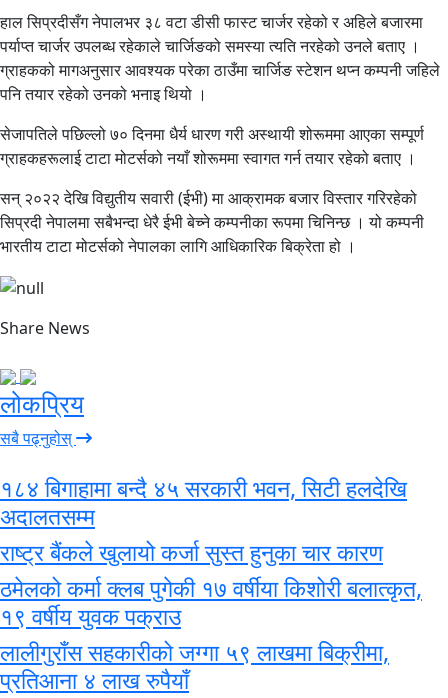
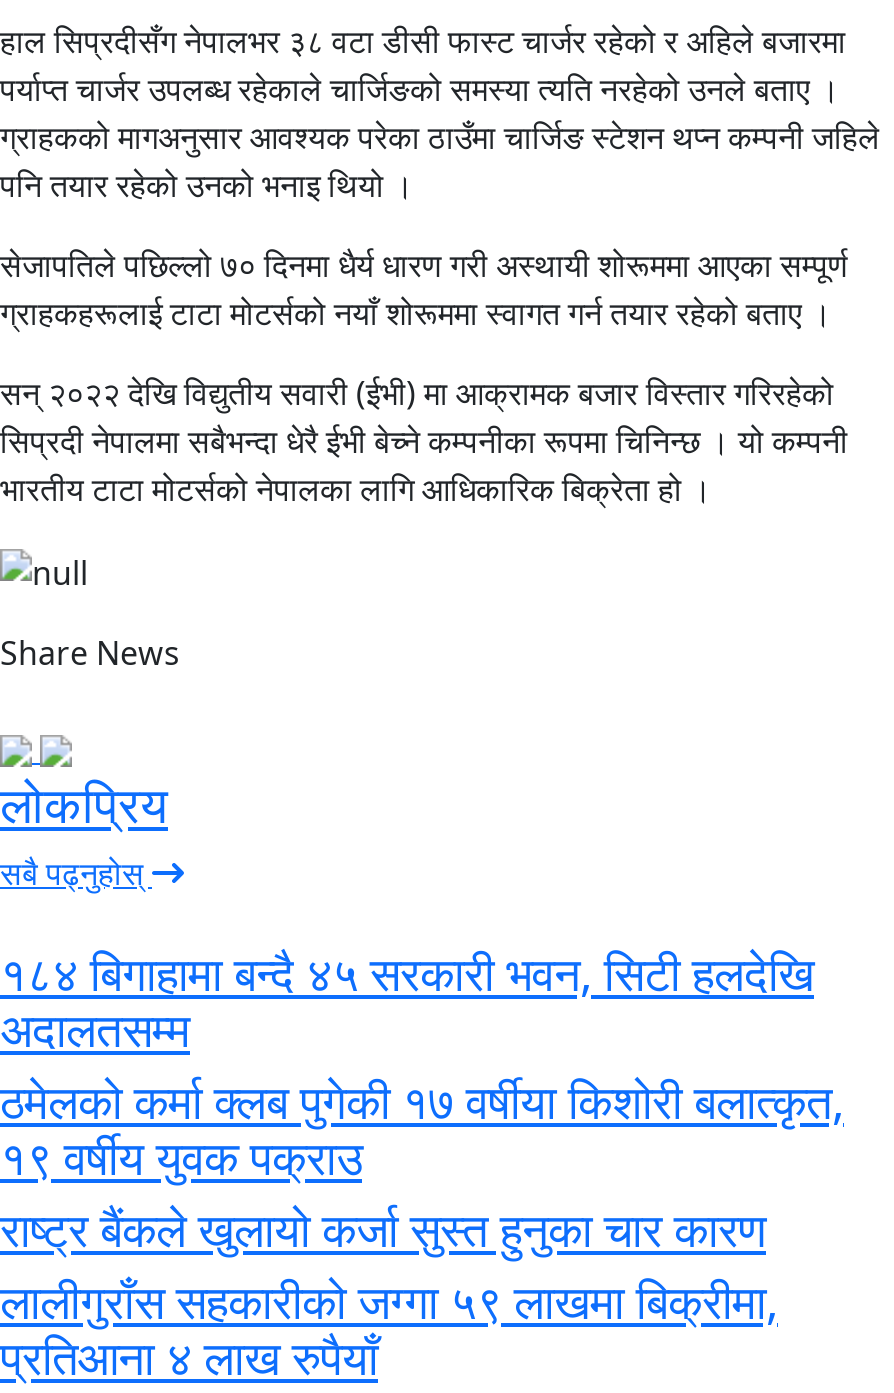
moved down: राष्ट्र बैंकले खुलायो कर्जा सुस्त हुनुका चार कारण

moved up: ठमेलको कर्मा क्लब पुगेकी १७ वर्षीया किशोरी बलात्कृत, | १९ वर्षीय युवक पक्राउ
